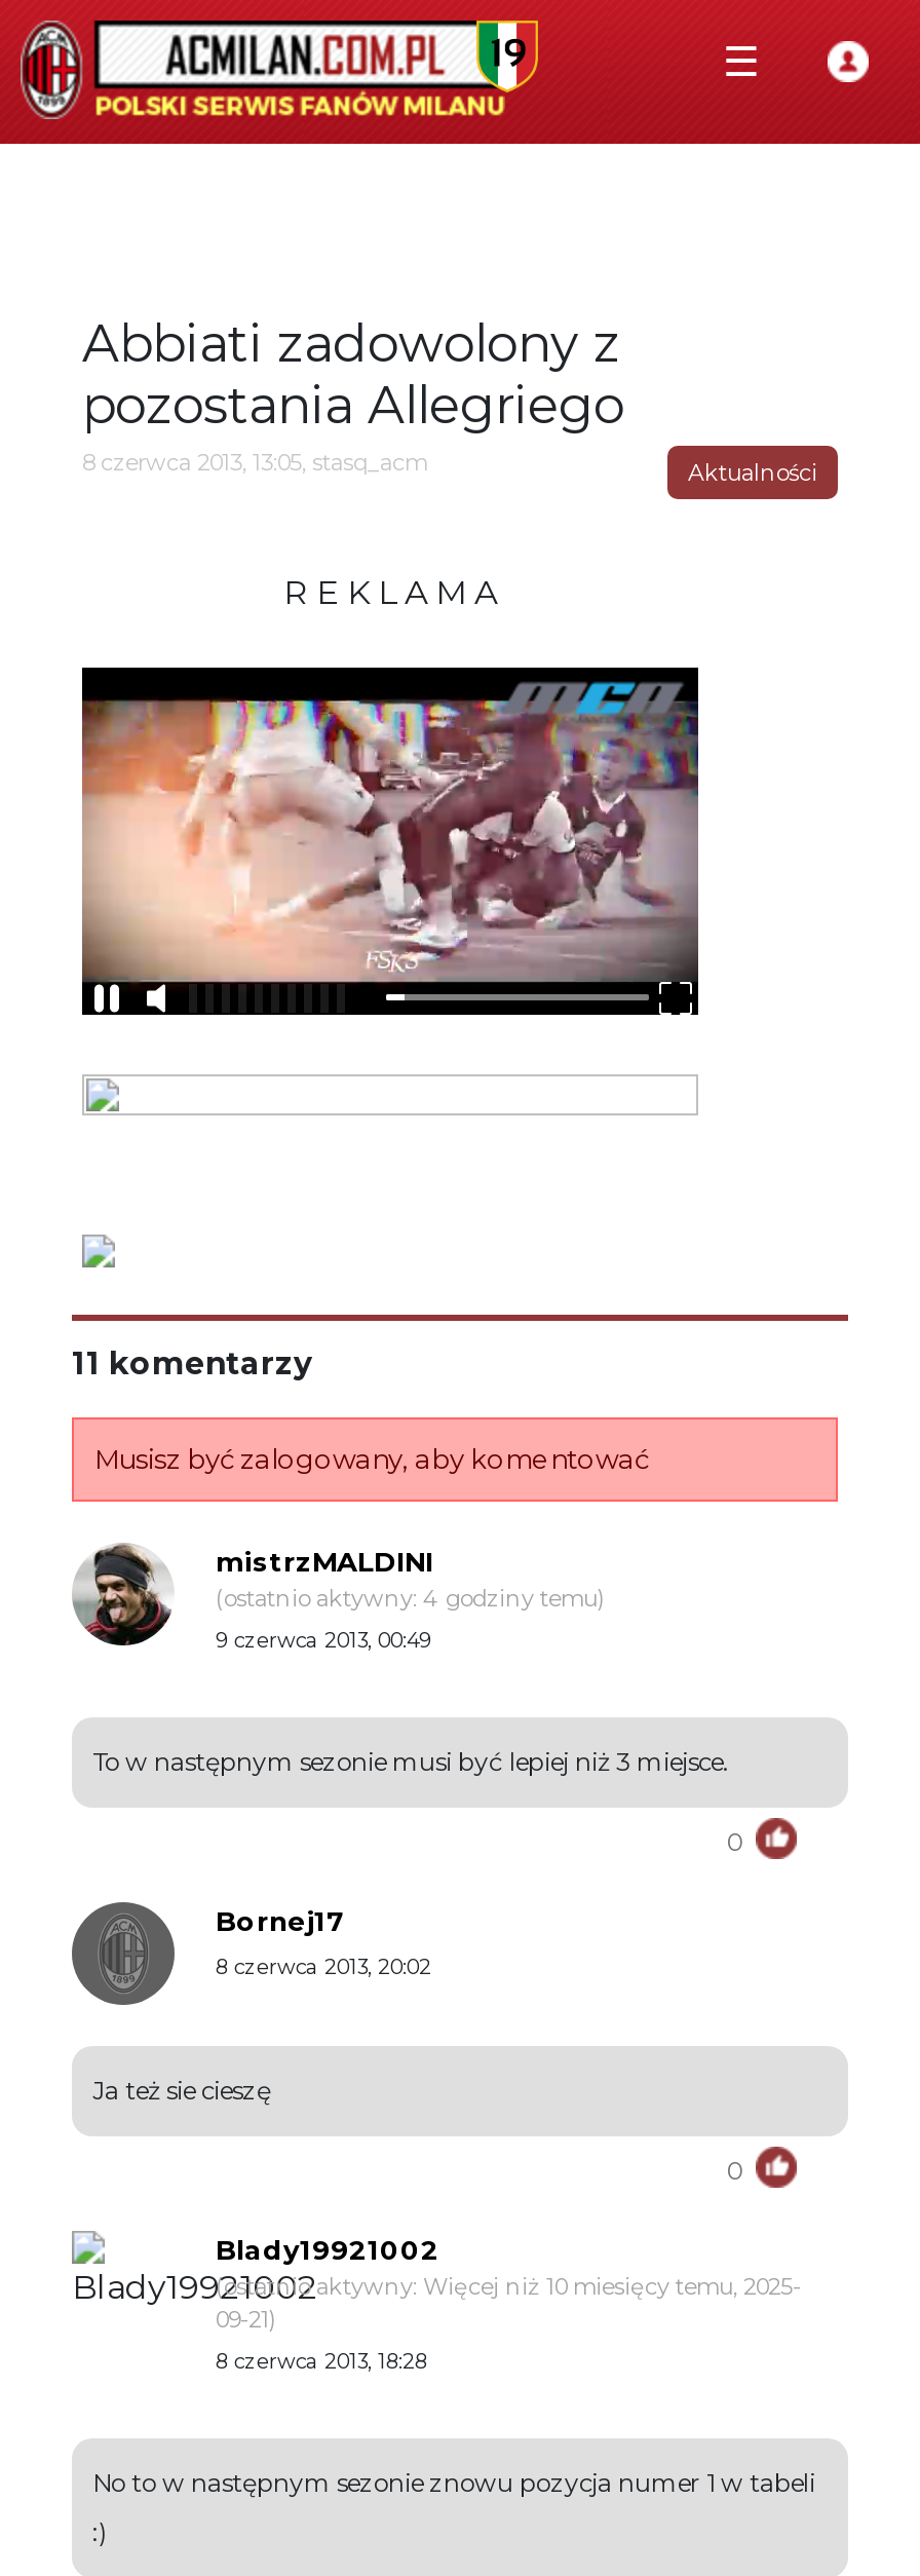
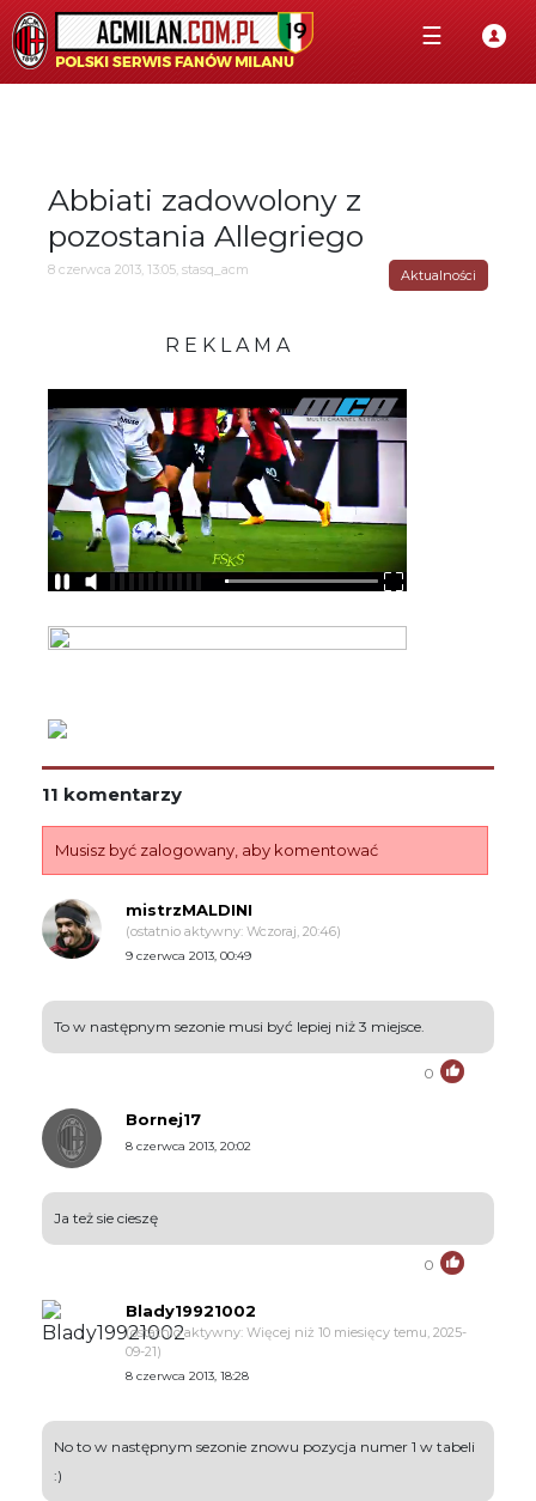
- [image]
+ [image]

- (ostatnio aktywny: 4 godziny temu)
+ (ostatnio aktywny: Wczoraj, 20:46)
